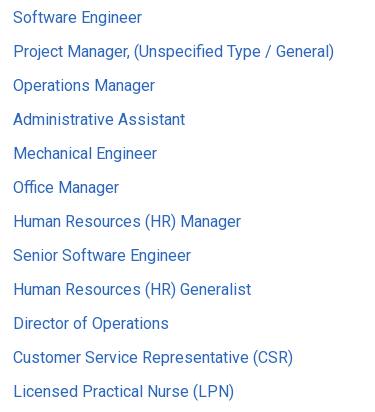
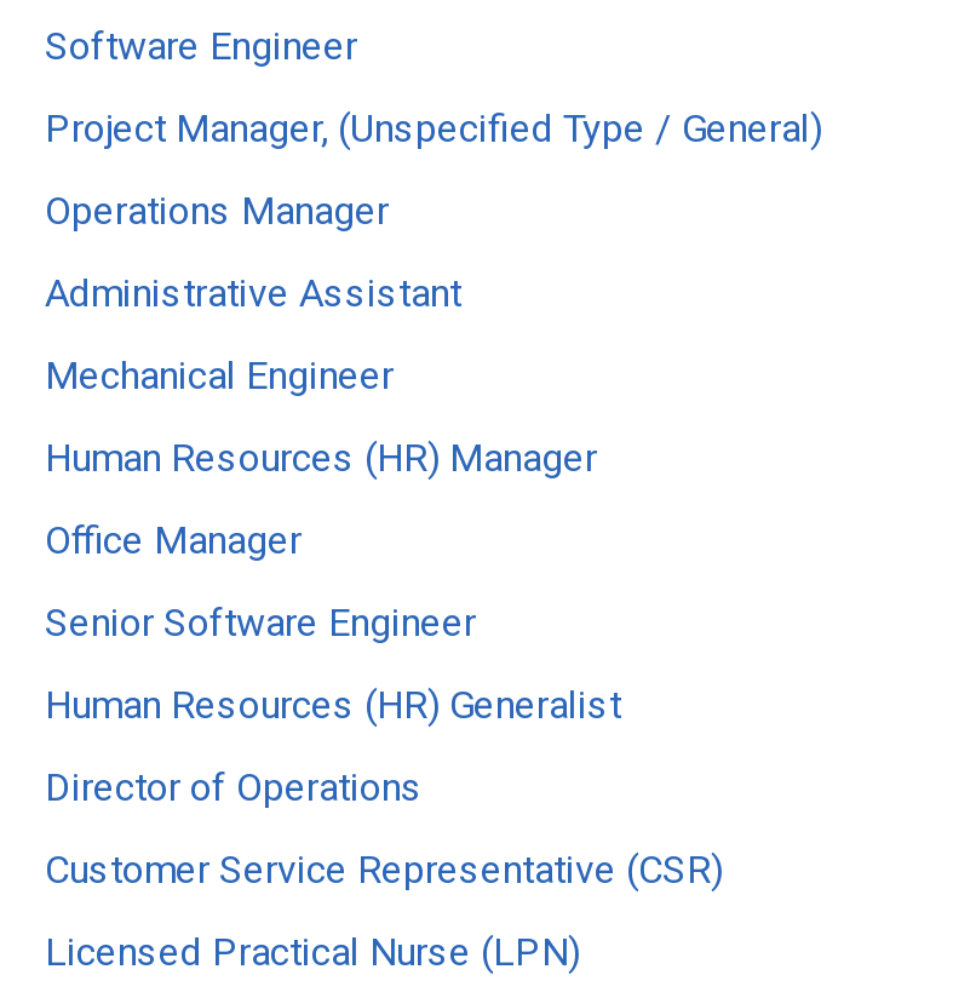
moved down: Office Manager

moved up: Human Resources (HR) Manager
